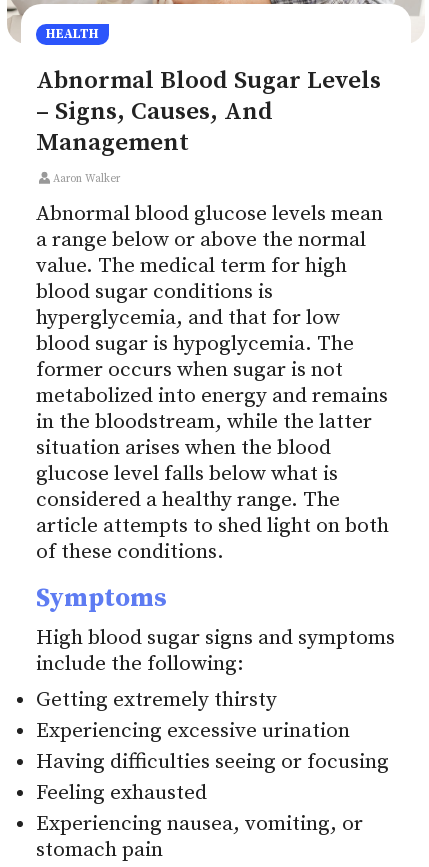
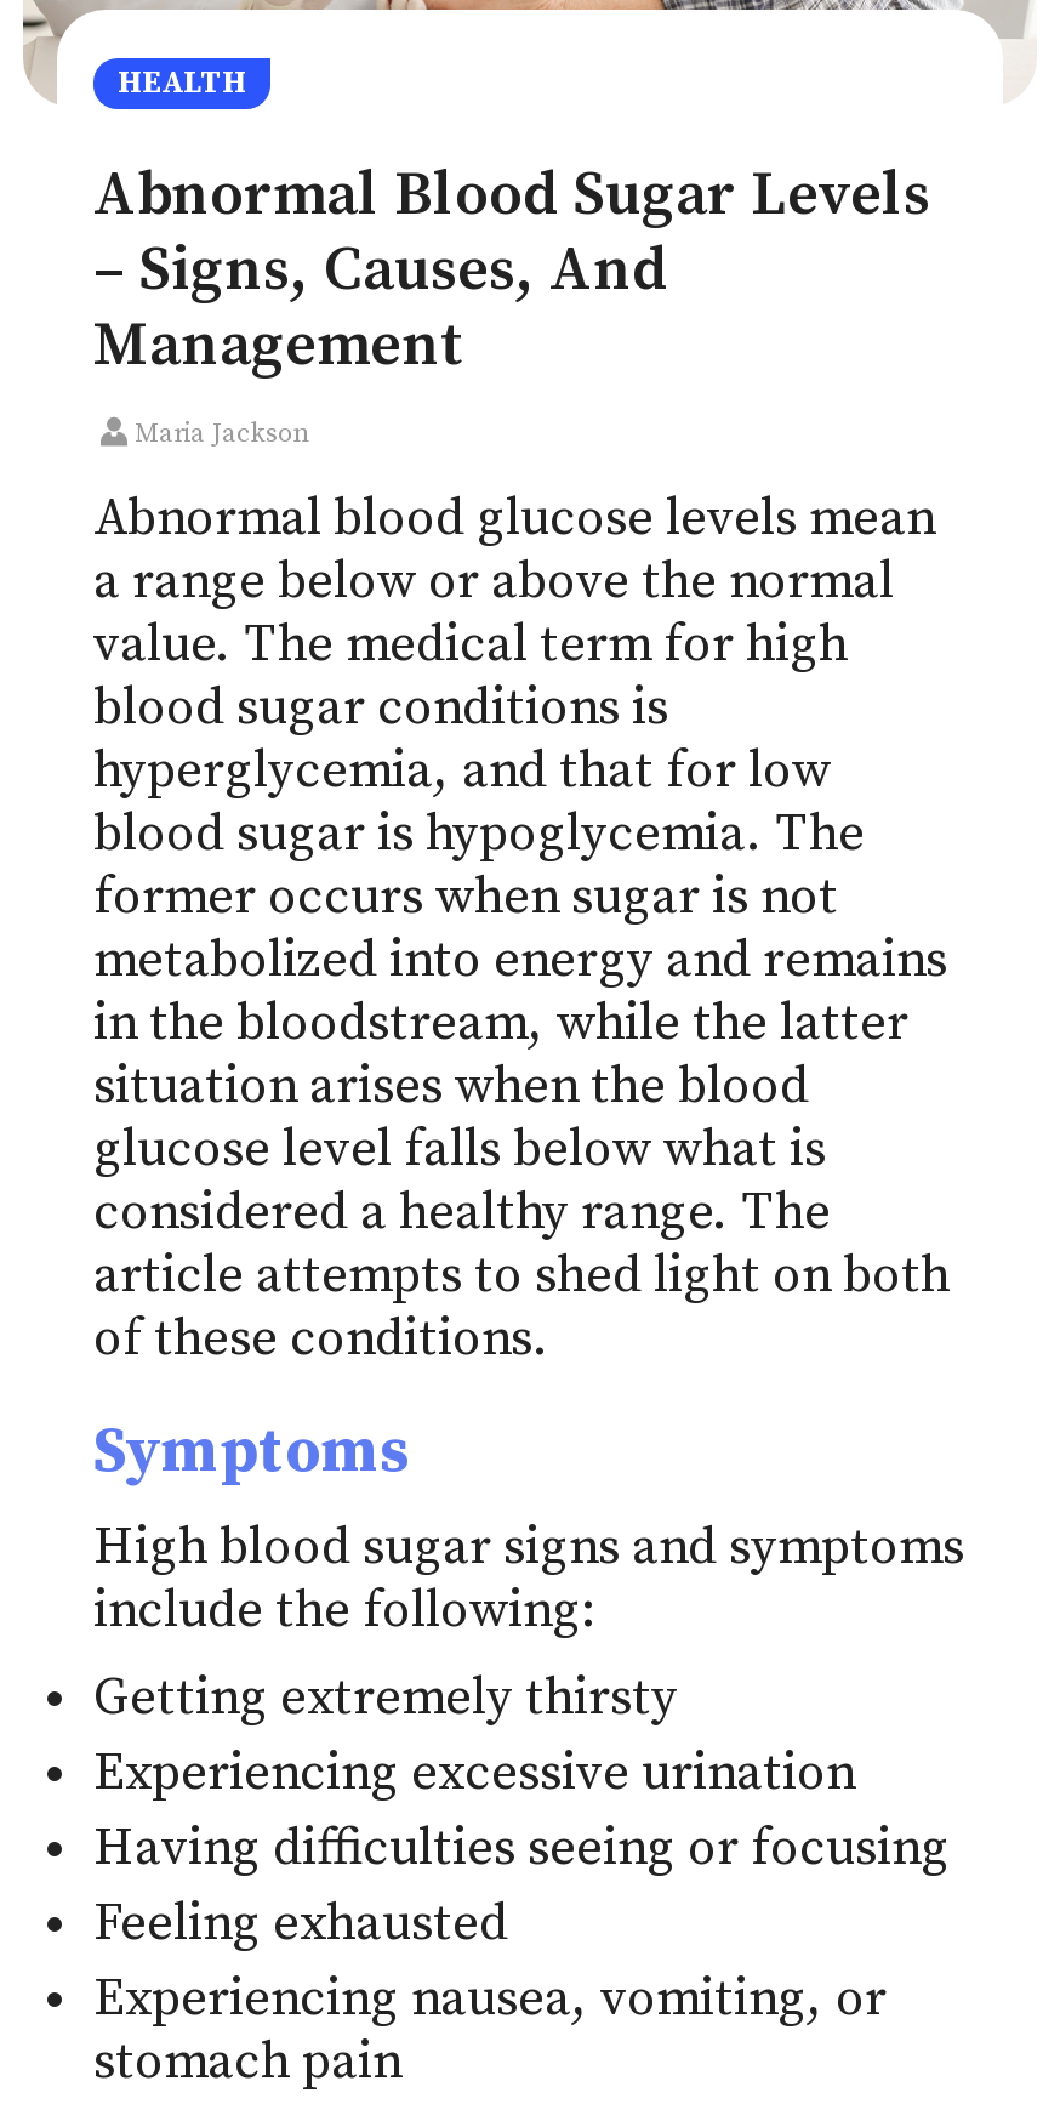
- Aaron Walker
+ Maria Jackson
